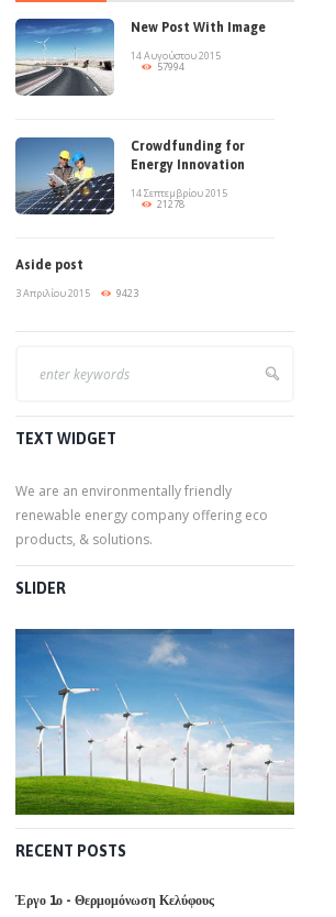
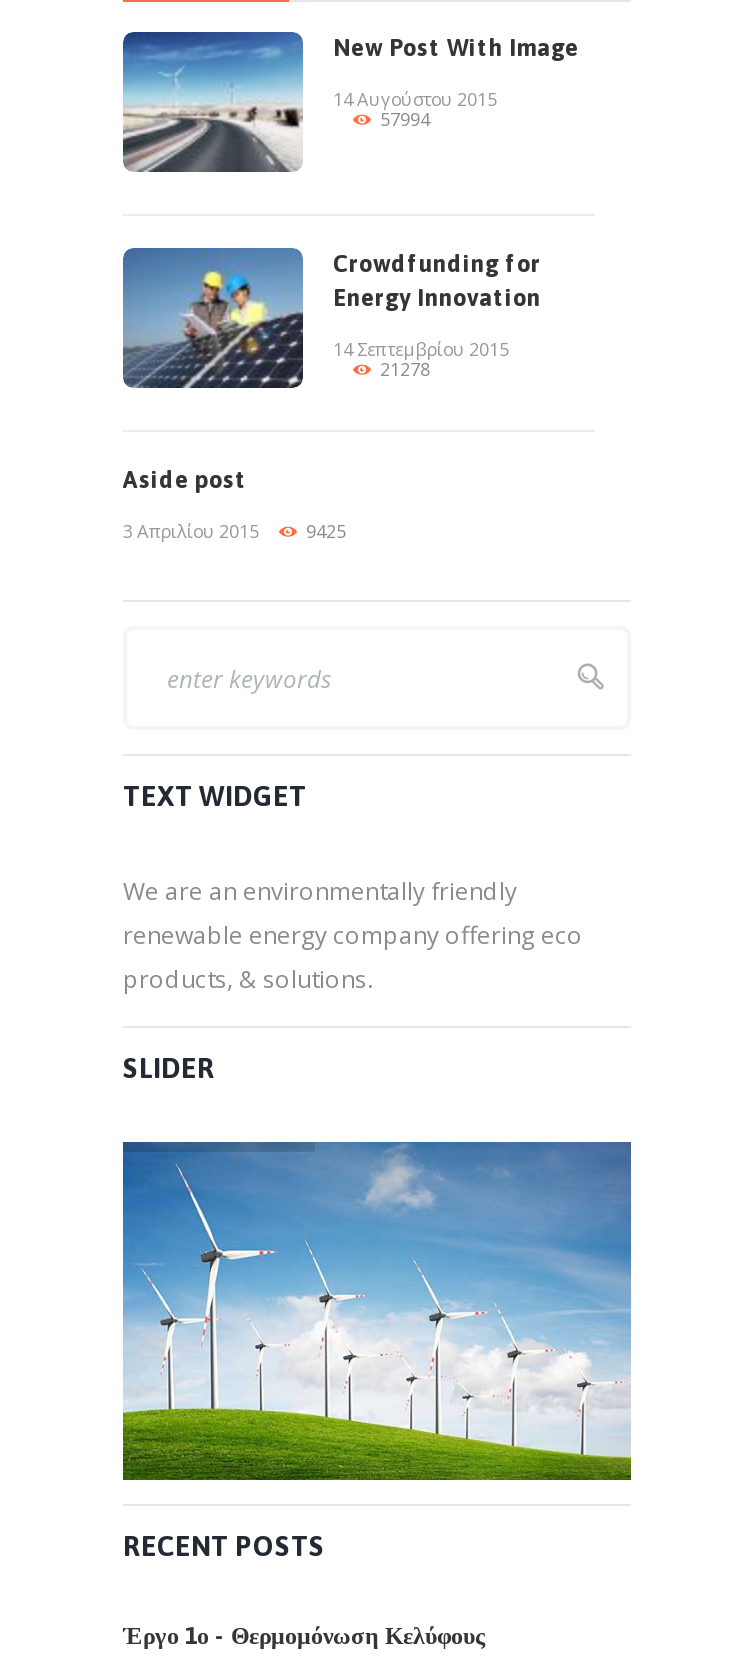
- 3 Απριλίου 2015 9423
+ 3 Απριλίου 2015 9425
